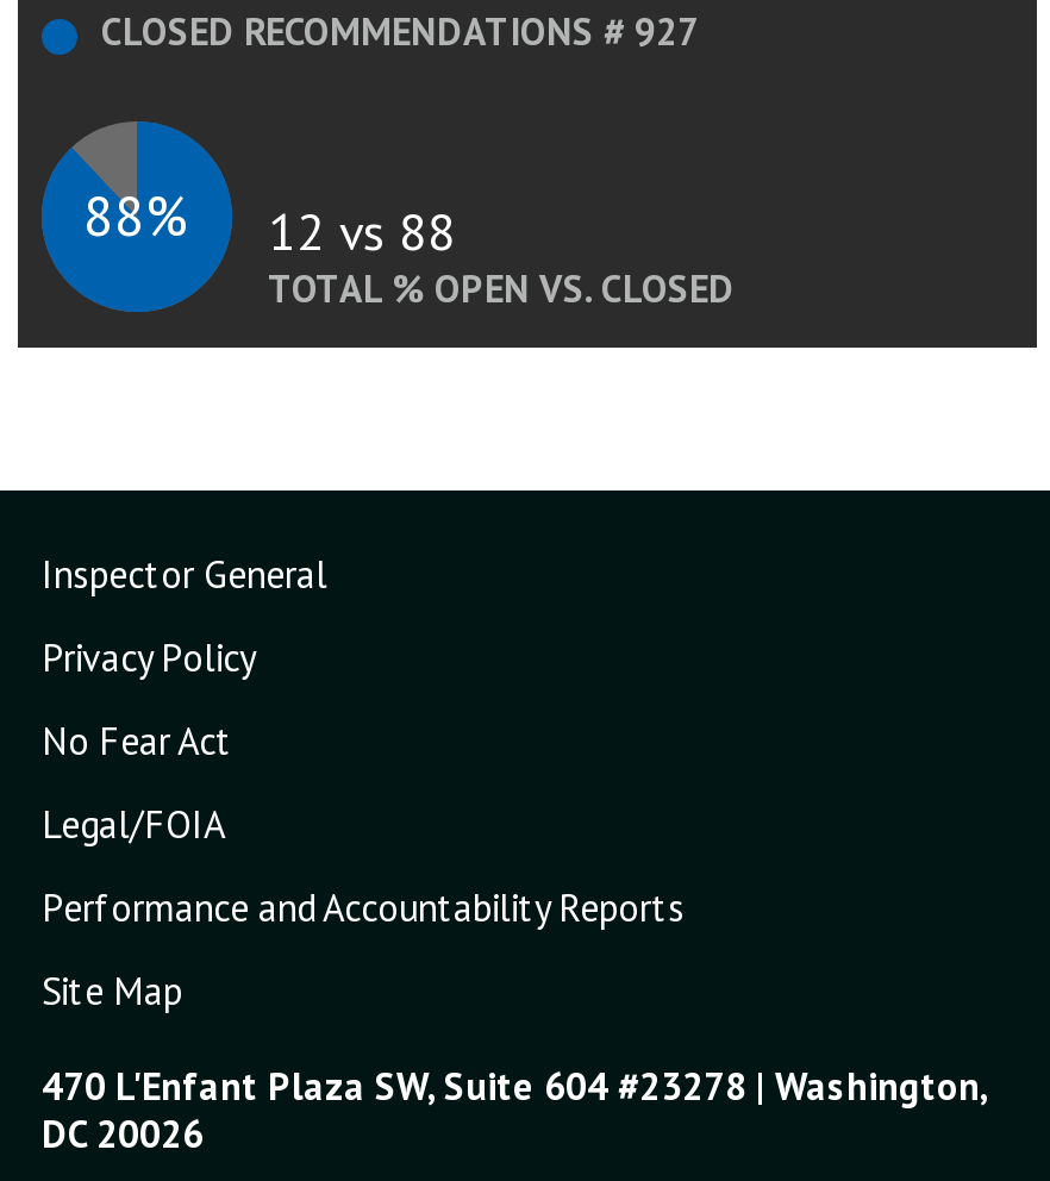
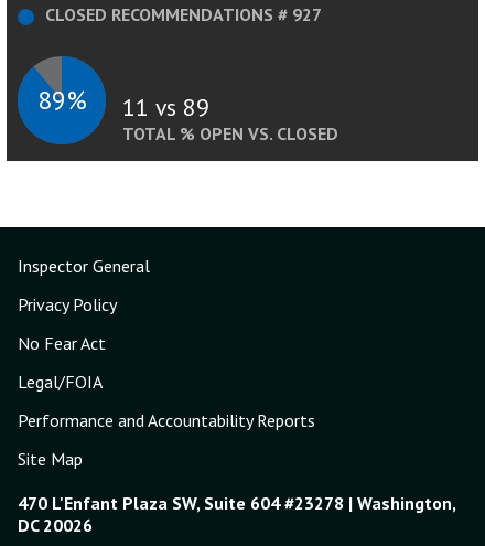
- 88%
+ 89%

- 12 vs 88
+ 11 vs 89
